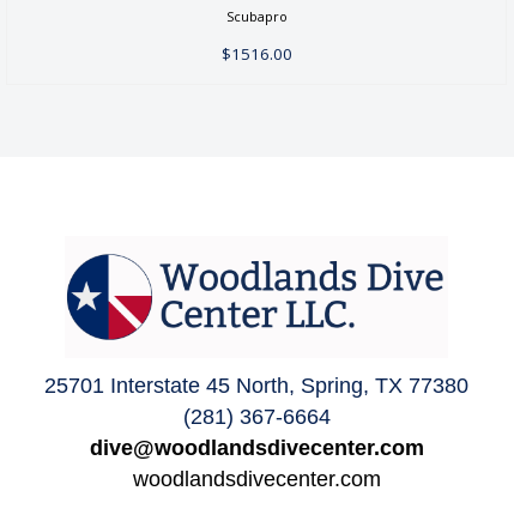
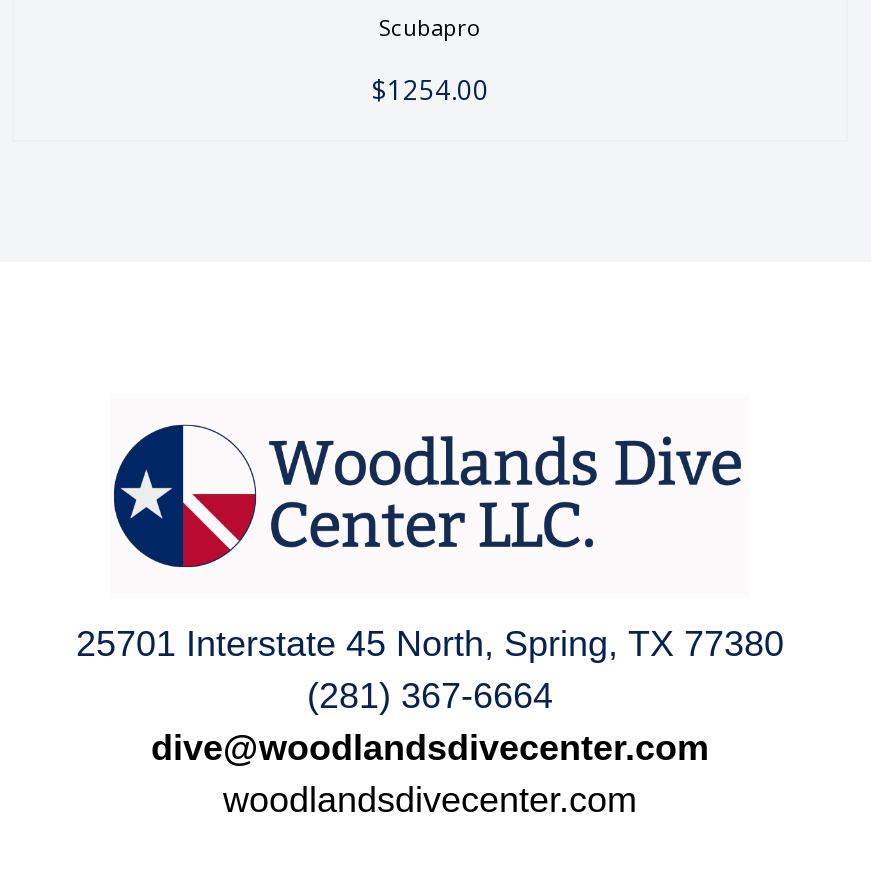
- $1516.00
+ $1254.00
